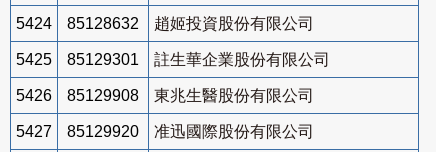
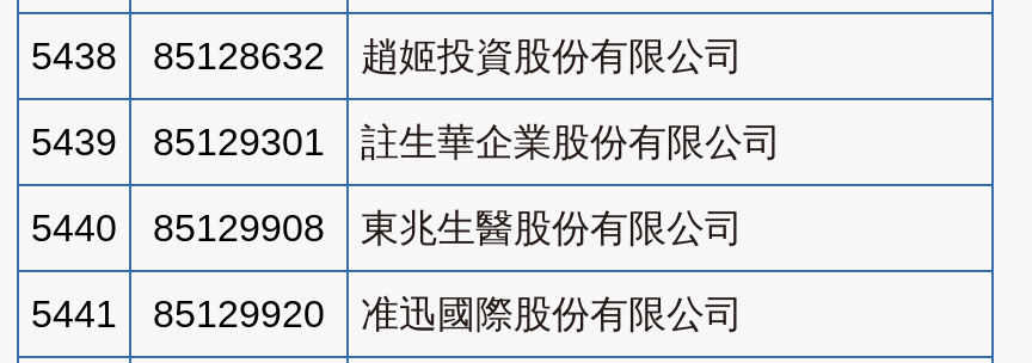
- 5424 85128632 趙姬投資股份有限公司
+ 5438 85128632 趙姬投資股份有限公司

- 5425 85129301 註生華企業股份有限公司
+ 5439 85129301 註生華企業股份有限公司

- 5426 85129908 東兆生醫股份有限公司
+ 5440 85129908 東兆生醫股份有限公司

- 5427 85129920 准迅國際股份有限公司
+ 5441 85129920 准迅國際股份有限公司
